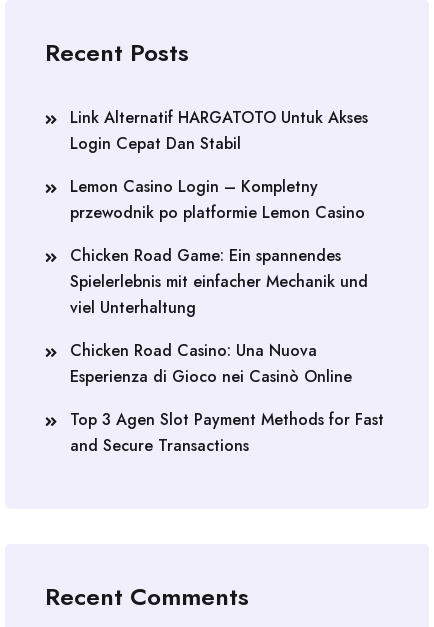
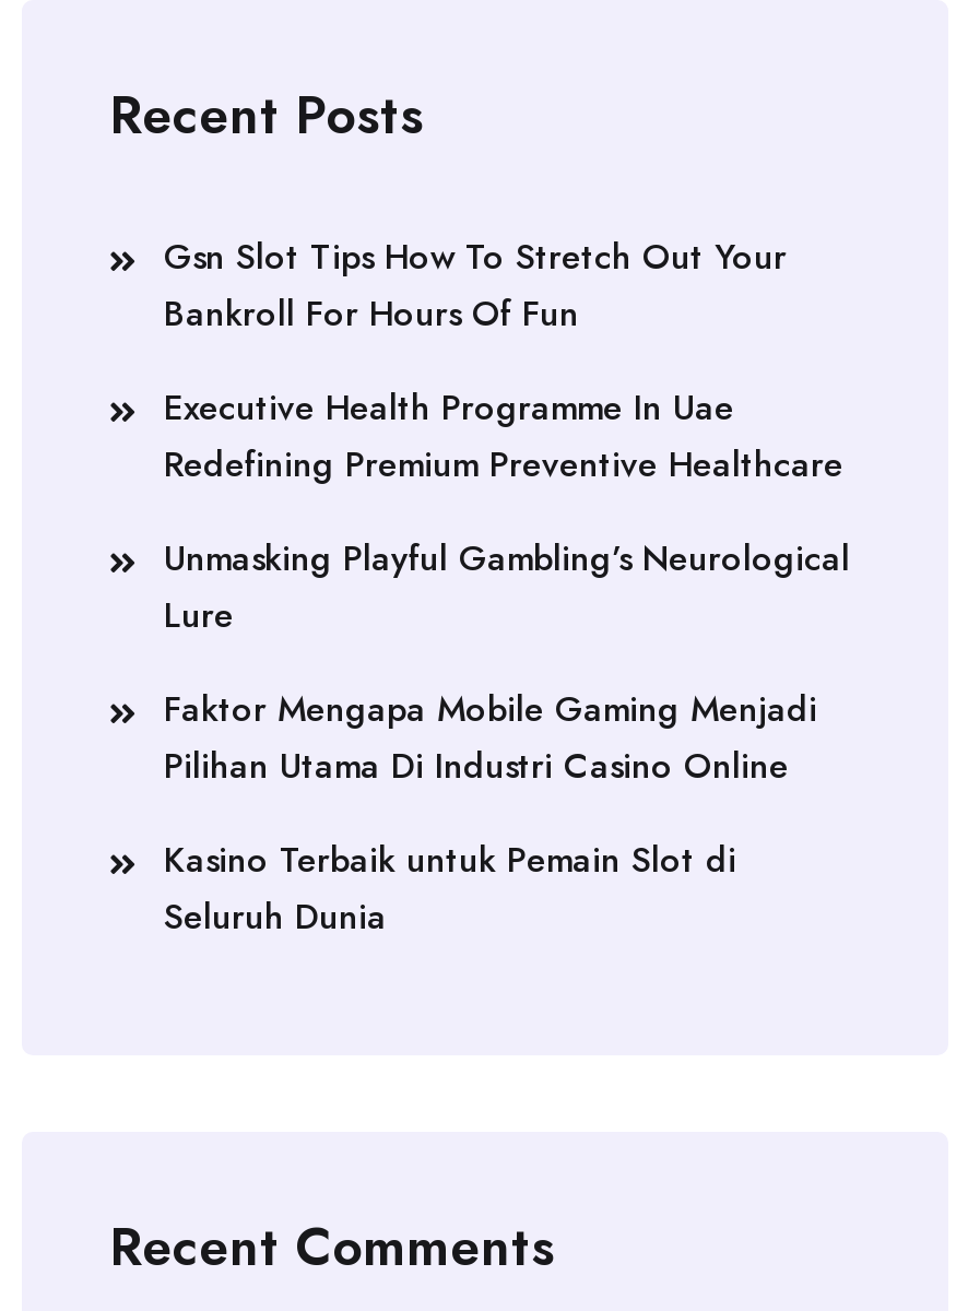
- Link Alternatif HARGATOTO Untuk Akses
- Login Cepat Dan Stabil
+ Gsn Slot Tips How To Stretch Out Your
+ Bankroll For Hours Of Fun

- Lemon Casino Login – Kompletny
- przewodnik po platformie Lemon Casino
+ Executive Health Programme In Uae
+ Redefining Premium Preventive Healthcare

- Chicken Road Game: Ein spannendes
- Spielerlebnis mit einfacher Mechanik und
- viel Unterhaltung
+ Unmasking Playful Gambling’s Neurological
+ Lure

- Chicken Road Casino: Una Nuova
- Esperienza di Gioco nei Casinò Online
+ Faktor Mengapa Mobile Gaming Menjadi
+ Pilihan Utama Di Industri Casino Online

- Top 3 Agen Slot Payment Methods for Fast
- and Secure Transactions
+ Kasino Terbaik untuk Pemain Slot di
+ Seluruh Dunia
